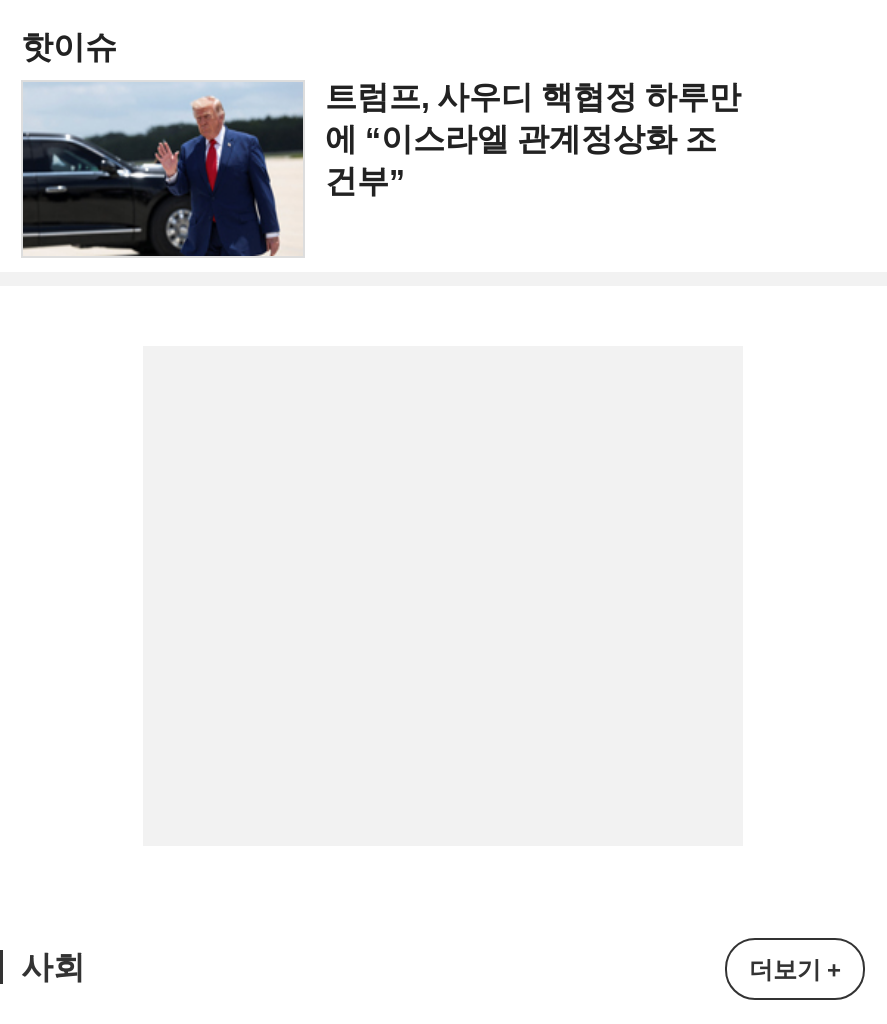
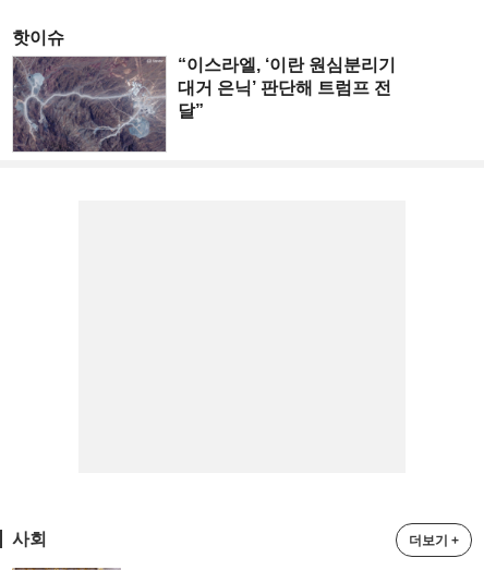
- [image]
- 트럼프, 사우디 핵협정 하루만
- 에 “이스라엘 관계정상화 조
- 건부”
+ [image]
+ “이스라엘, ‘이란 원심분리기
+ 대거 은닉’ 판단해 트럼프 전
+ 달”
